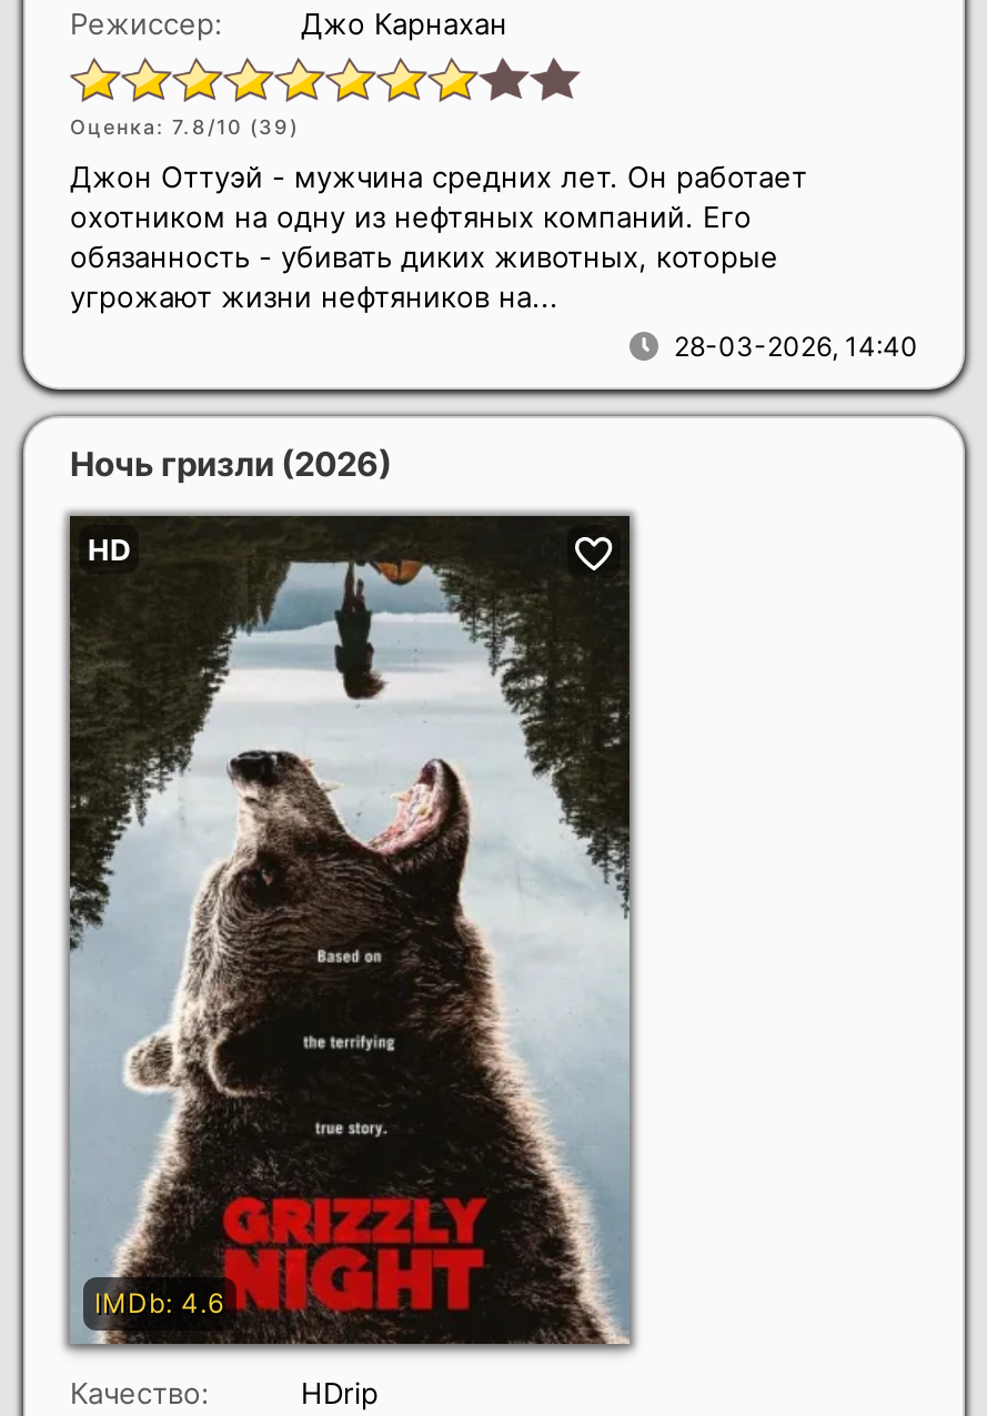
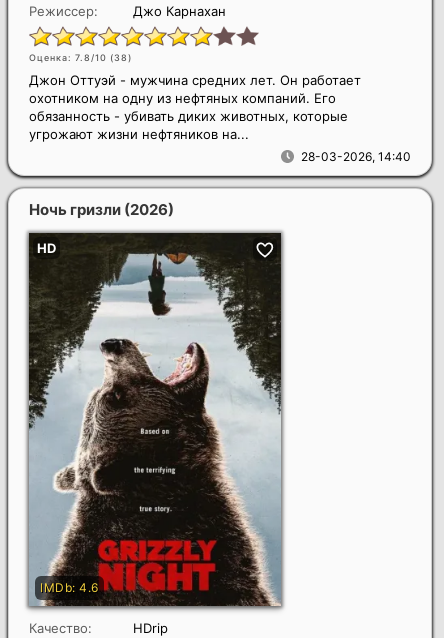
- Оценка: 7.8/10 (39)
+ Оценка: 7.8/10 (38)
